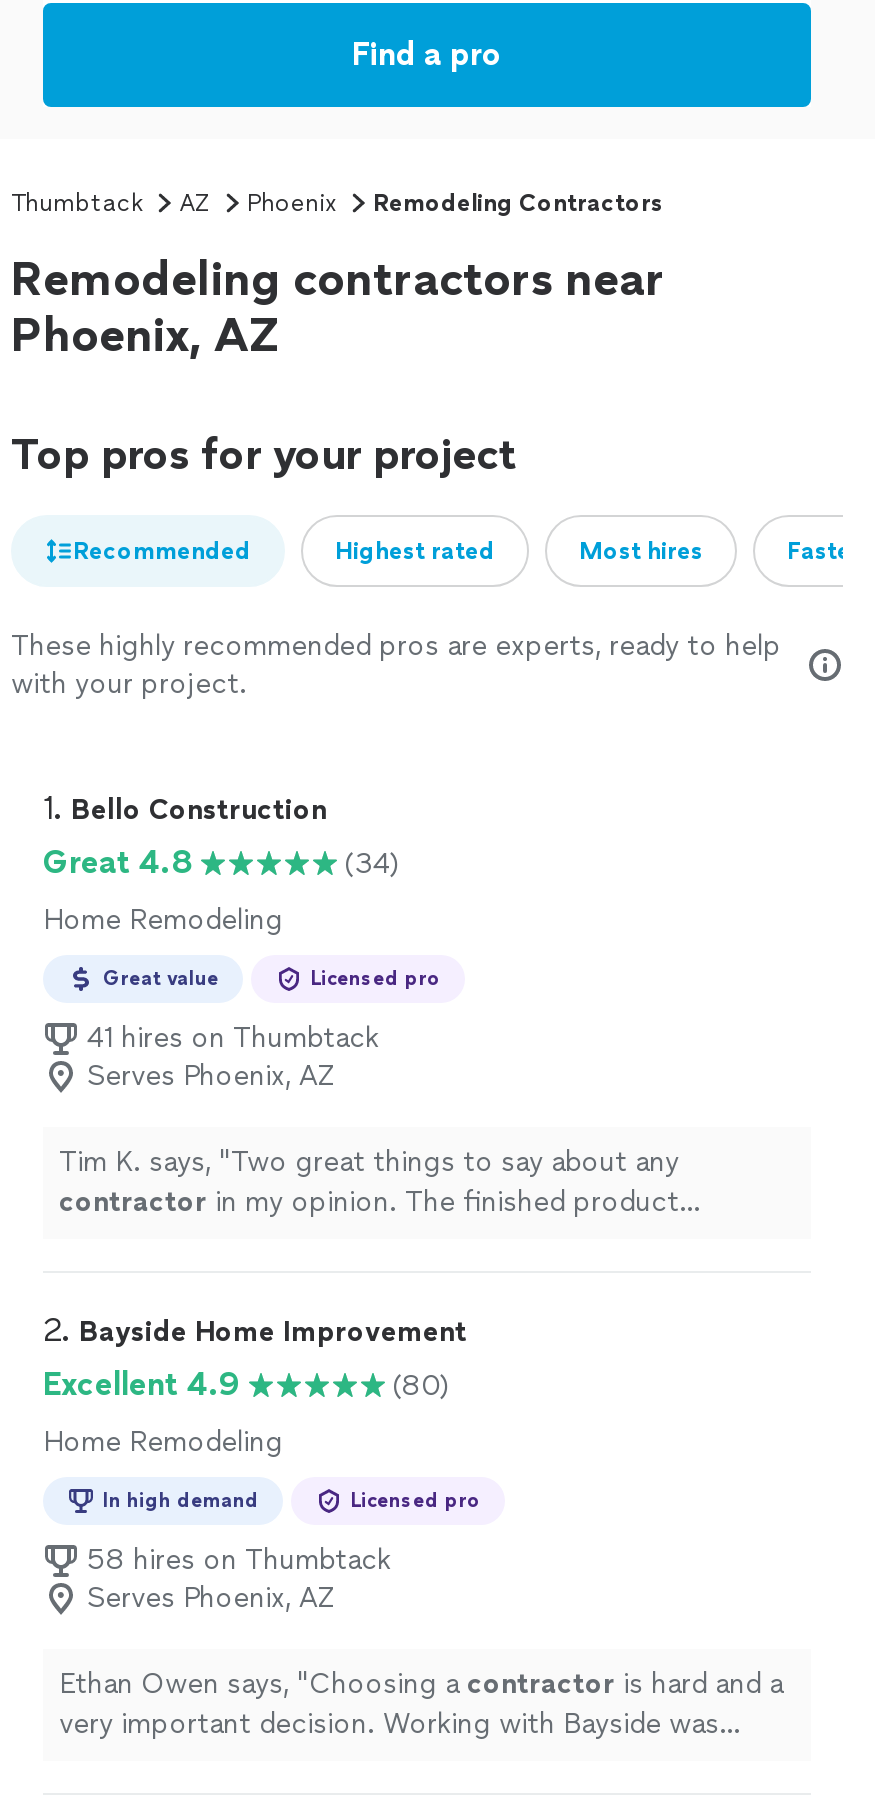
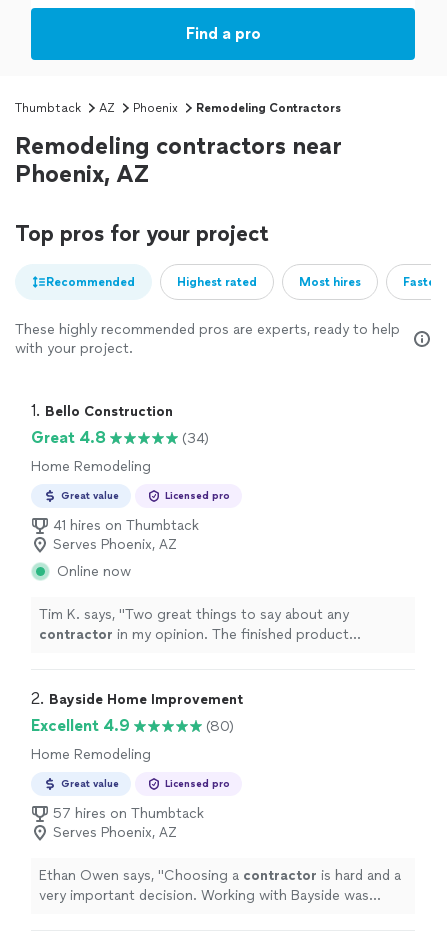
+ Online now

- In high demand
+ Great value

- 58 hires on Thumbtack
+ 57 hires on Thumbtack
